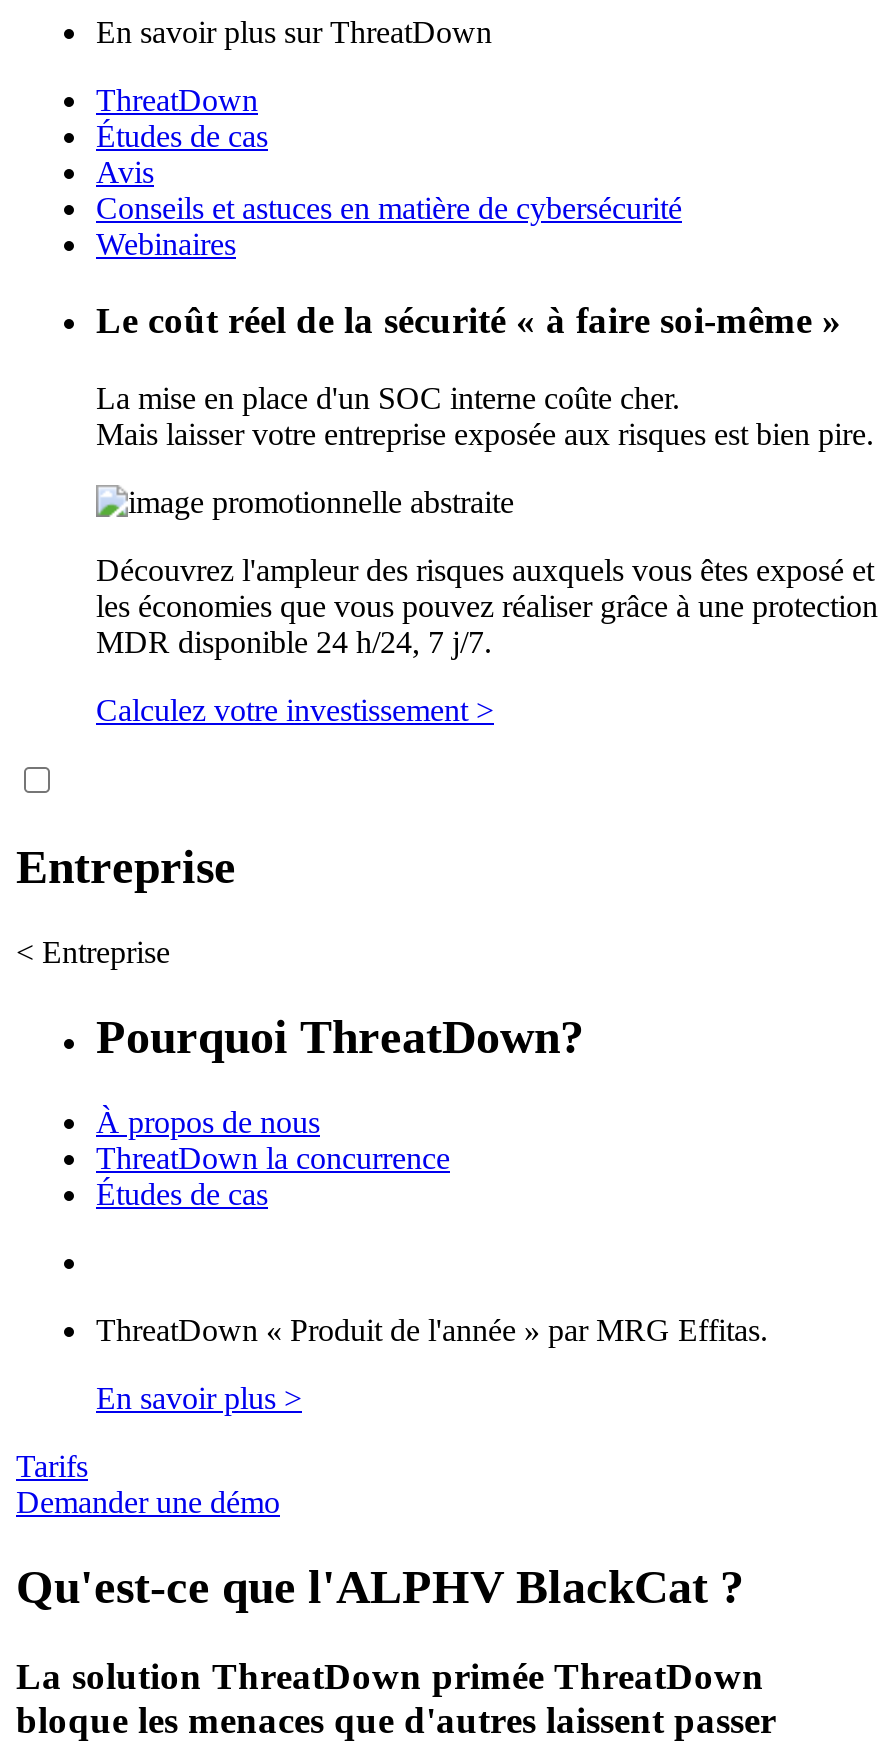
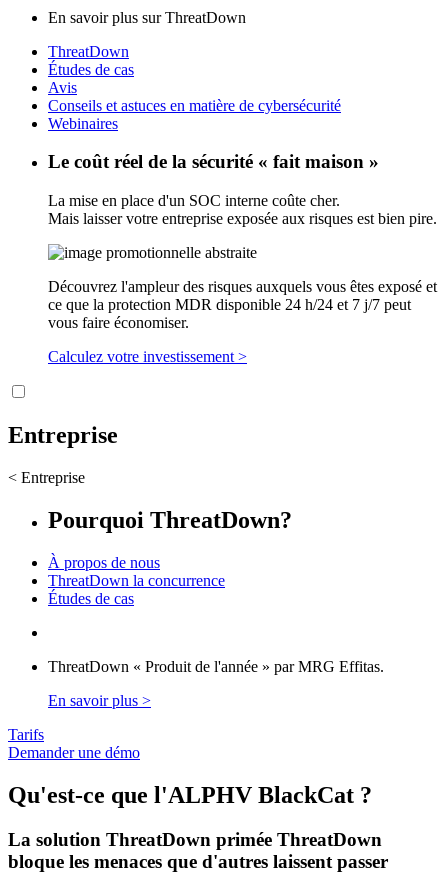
- Le coût réel de la sécurité « à faire soi-même»
+ Le coût réel de la sécurité « fait maison»

- les économies que vous pouvez réaliser grâce à une protection
- MDR disponible 24 h/24, 7 j/7.
+ ce que la protection MDR disponible 24 h/24 et 7 j/7 peut
+ vous faire économiser.
